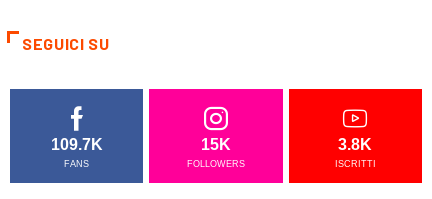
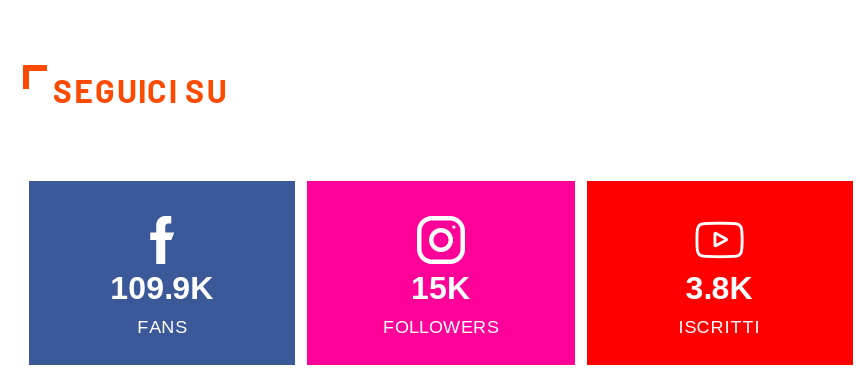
- 109.7K
+ 109.9K
